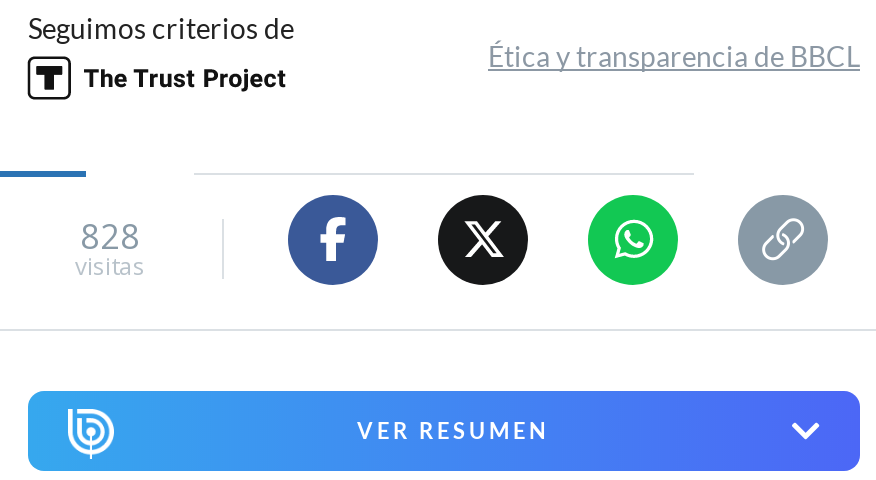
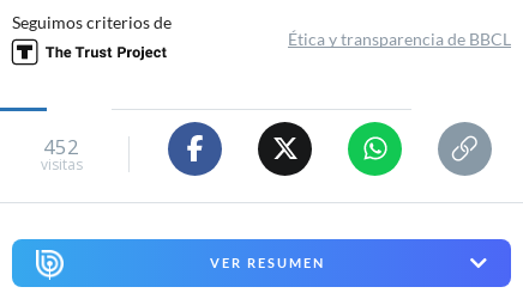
- 828
+ 452
